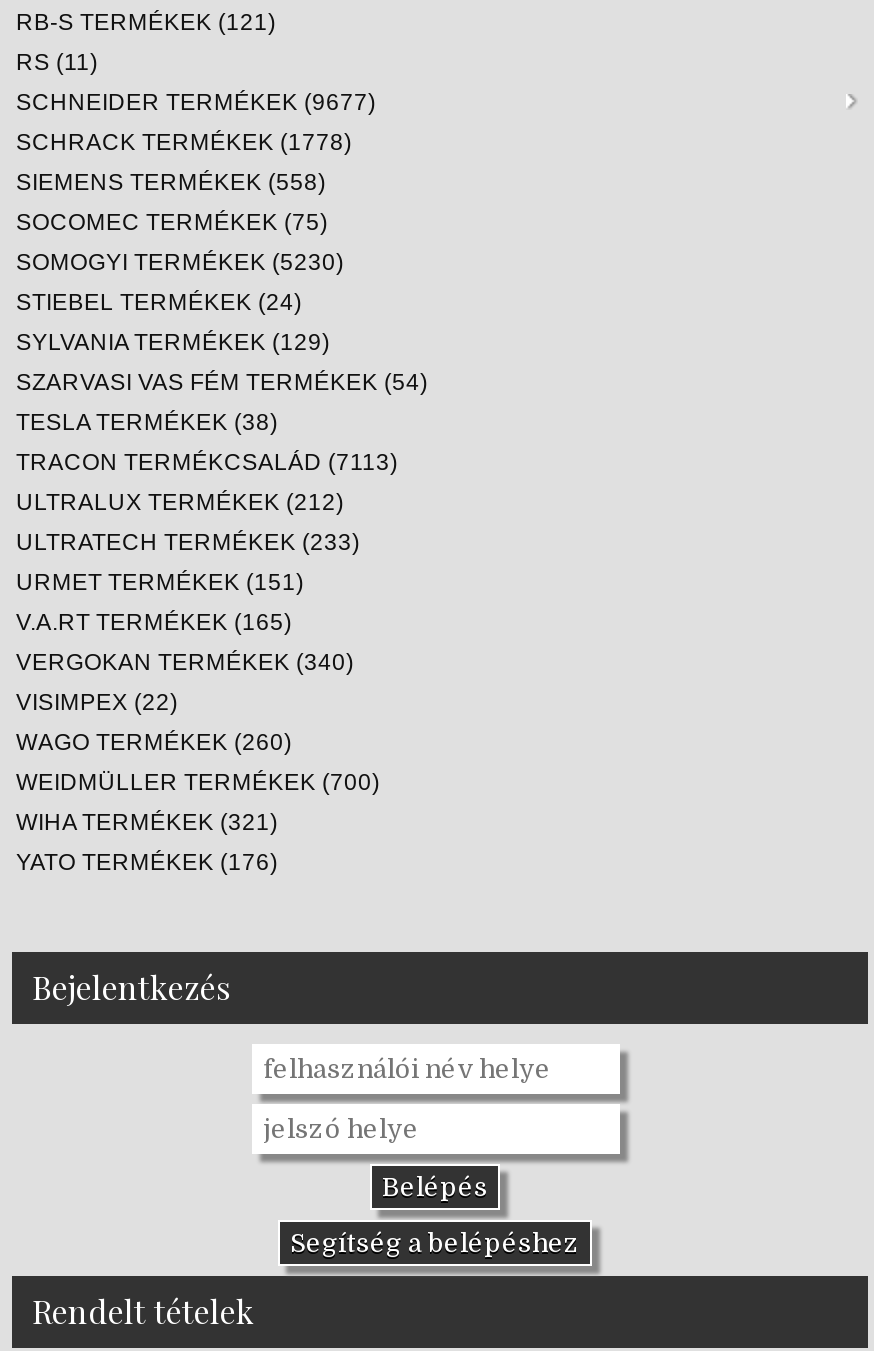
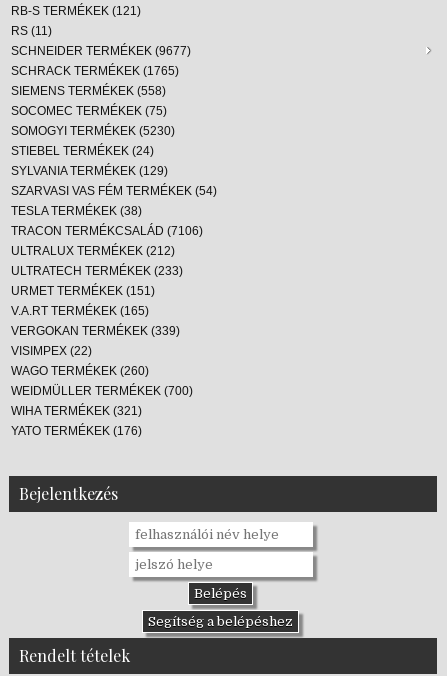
- SCHRACK TERMÉKEK (1778)
+ SCHRACK TERMÉKEK (1765)

- TRACON TERMÉKCSALÁD (7113)
+ TRACON TERMÉKCSALÁD (7106)

- VERGOKAN TERMÉKEK (340)
+ VERGOKAN TERMÉKEK (339)
